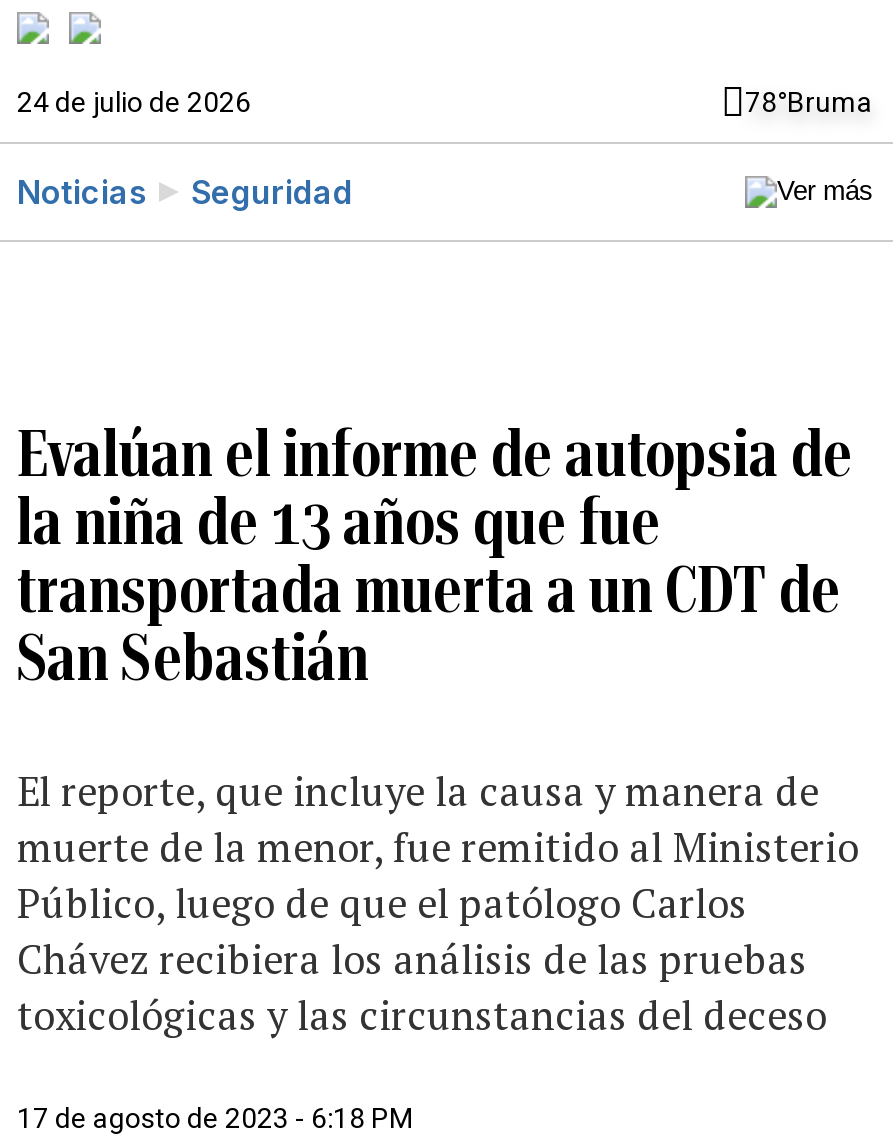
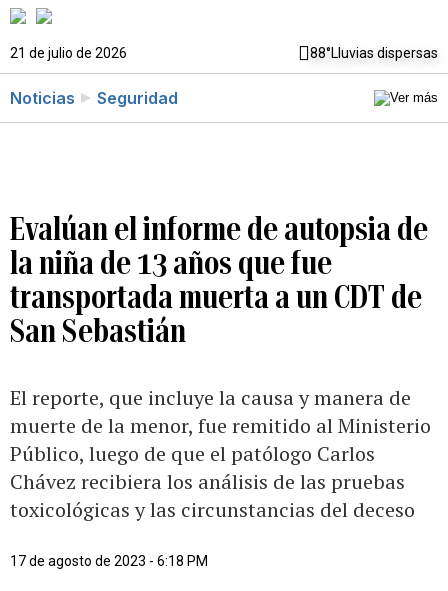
- 24 de julio de 2026
- 78°Bruma
+ 21 de julio de 2026
+ 88°Lluvias dispersas
